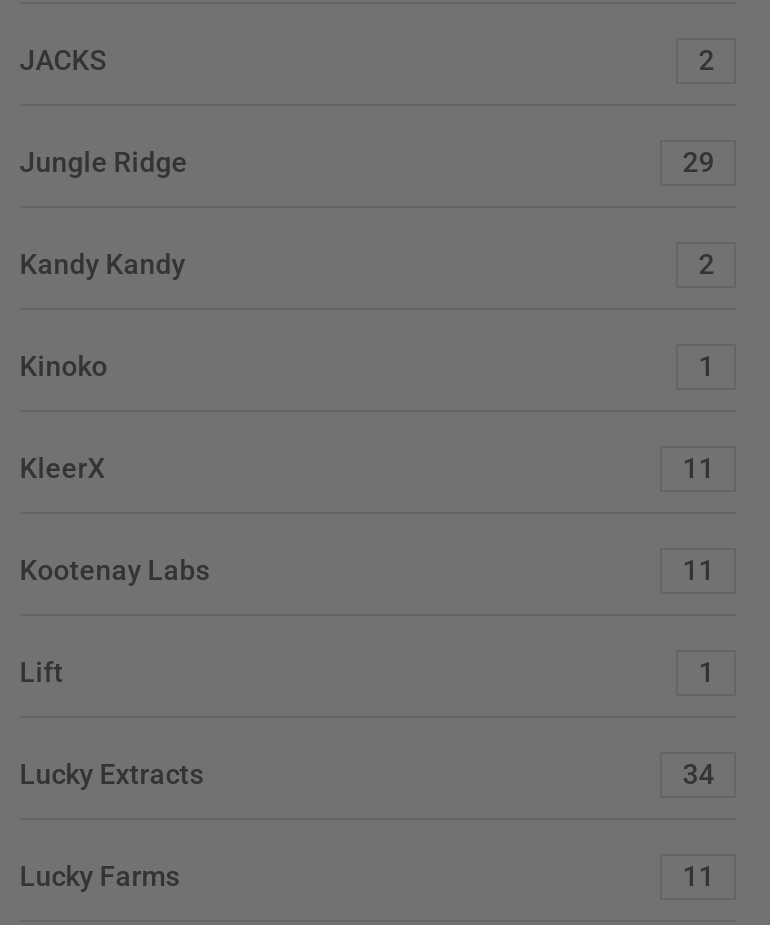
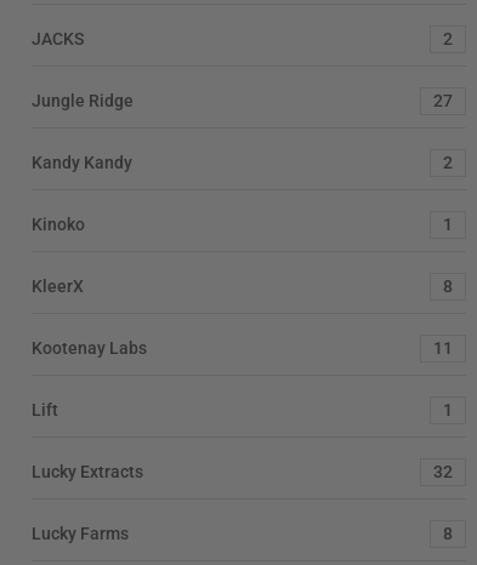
- 29
+ 27

- 11
+ 8

- 34
+ 32

- 11
+ 8
